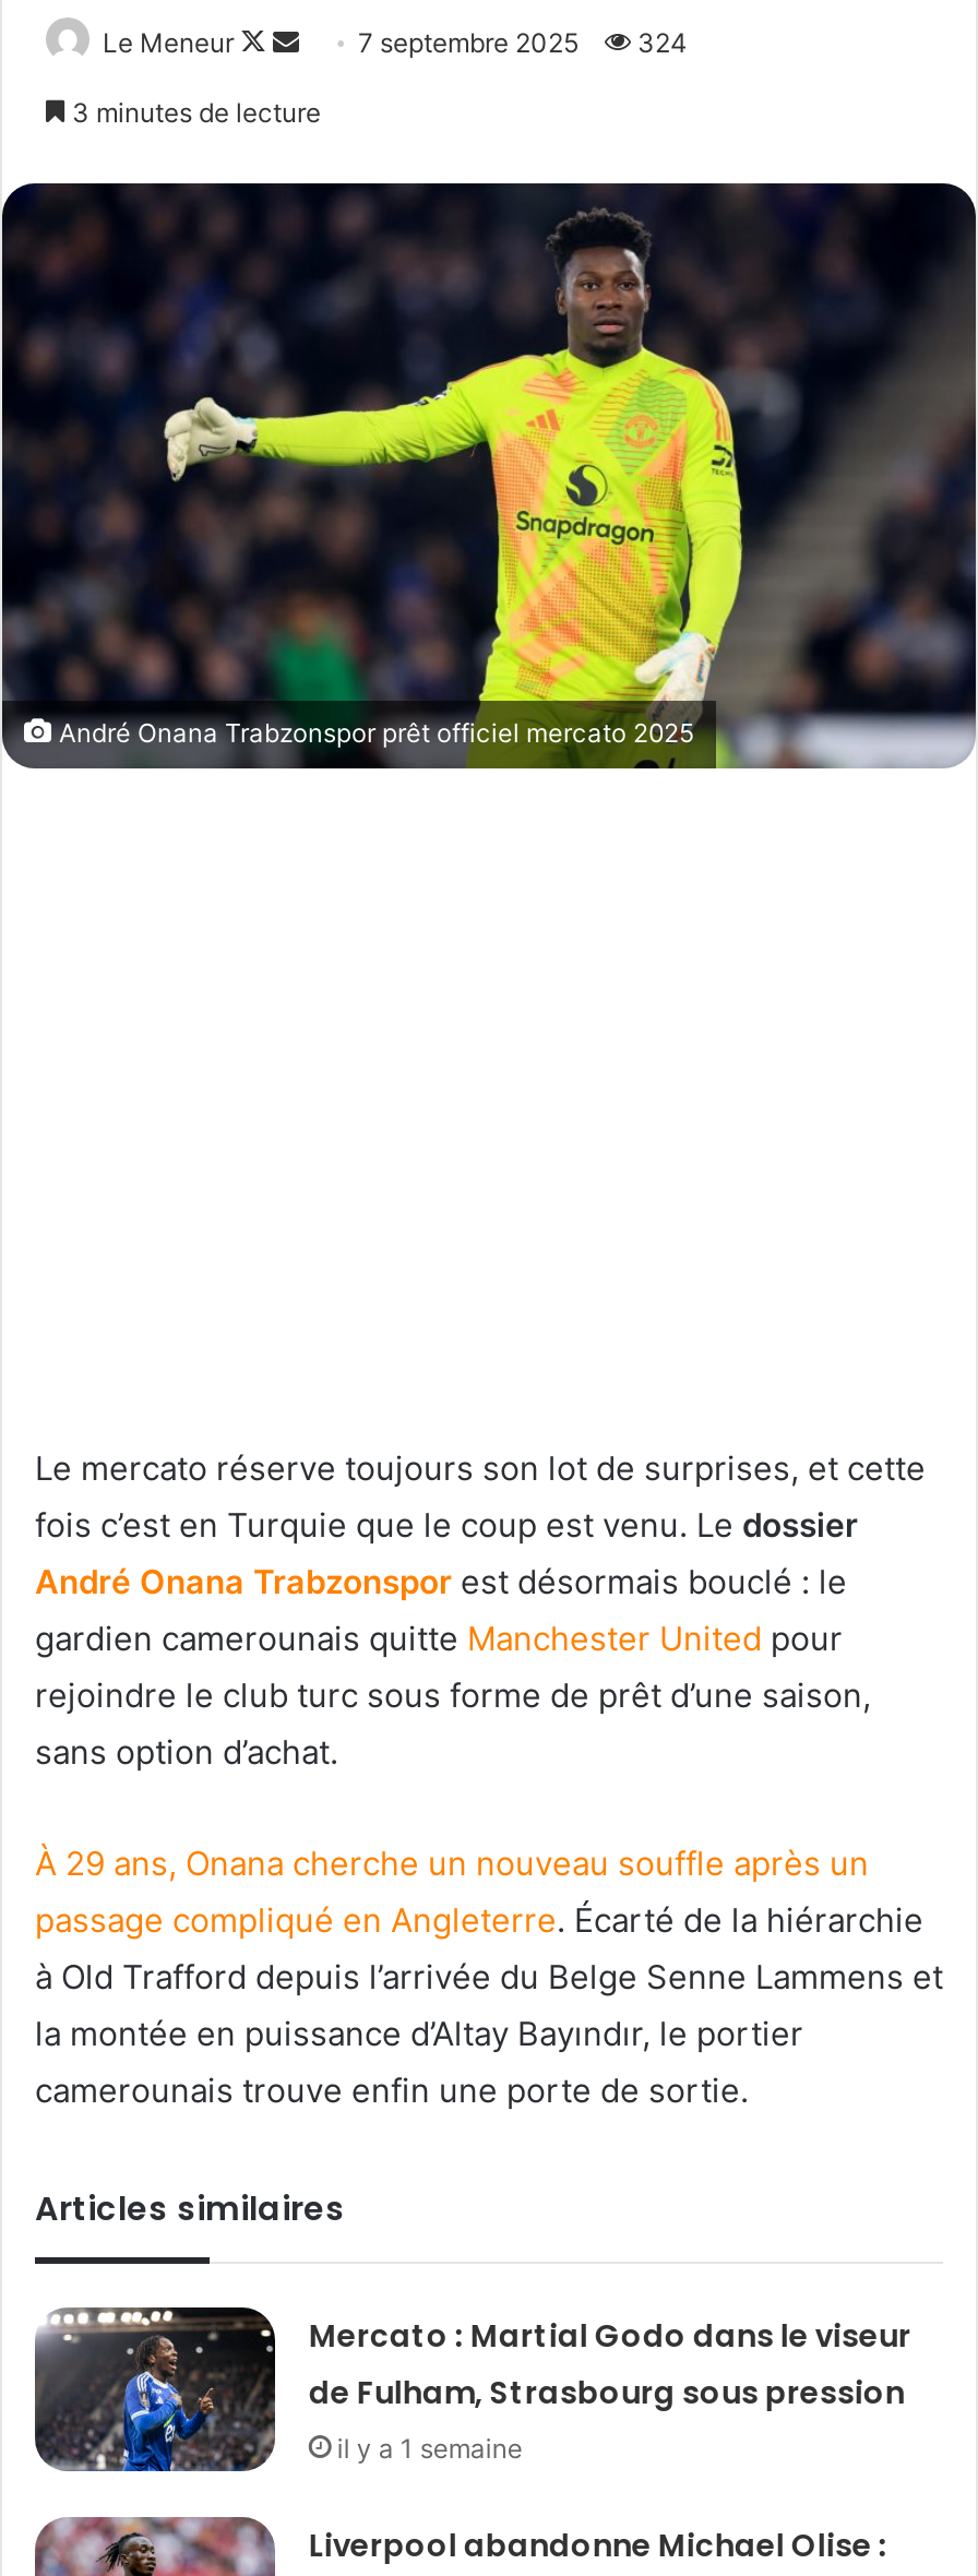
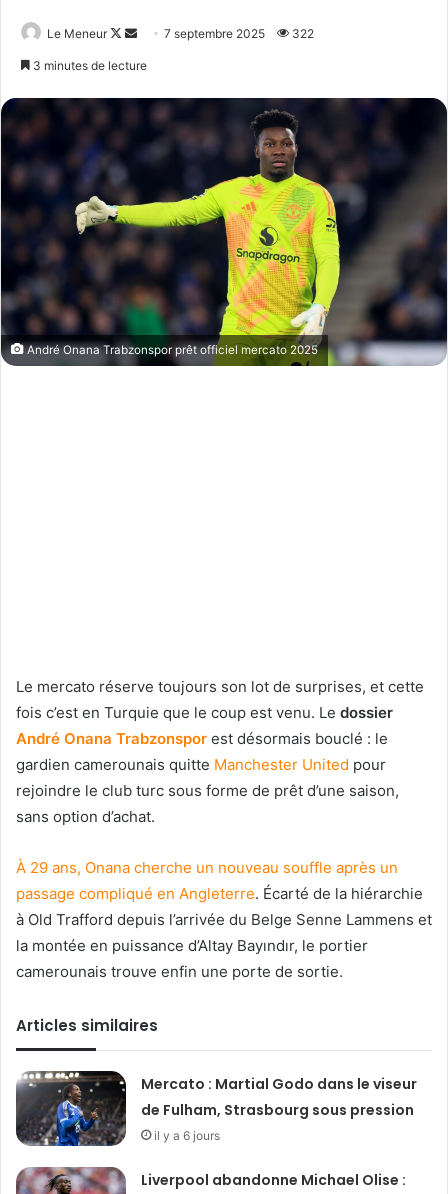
- 324
+ 322

- il y a 1 semaine
+ il y a 6 jours
